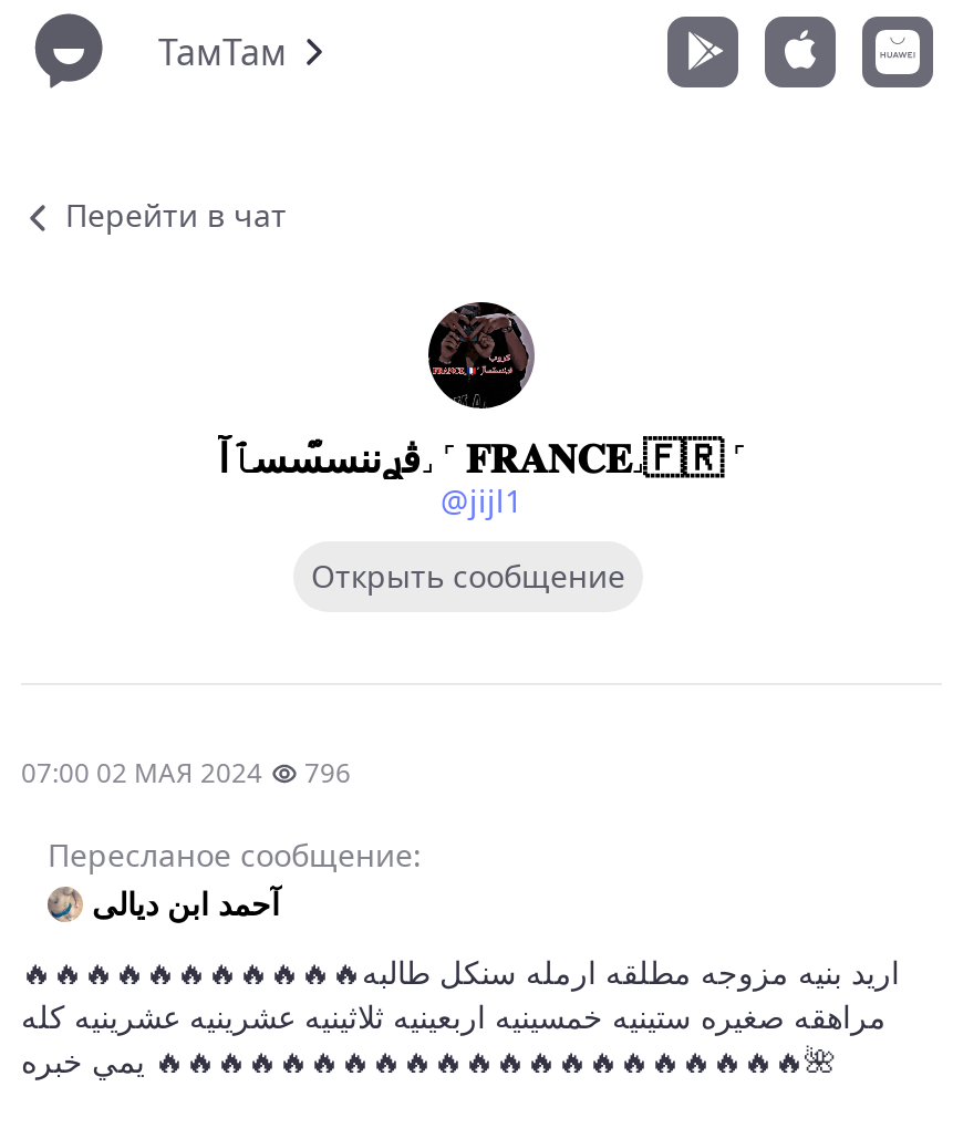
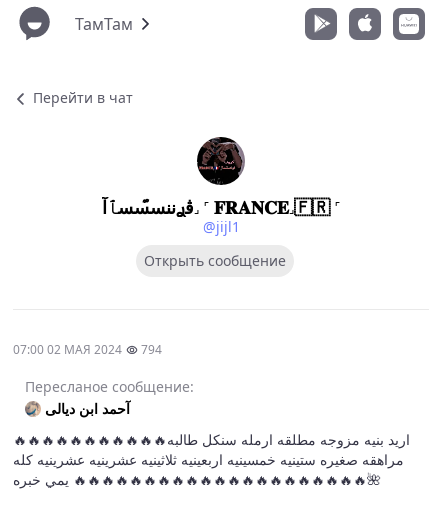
- 07:00 02 МАЯ 2024 796
+ 07:00 02 МАЯ 2024 794
